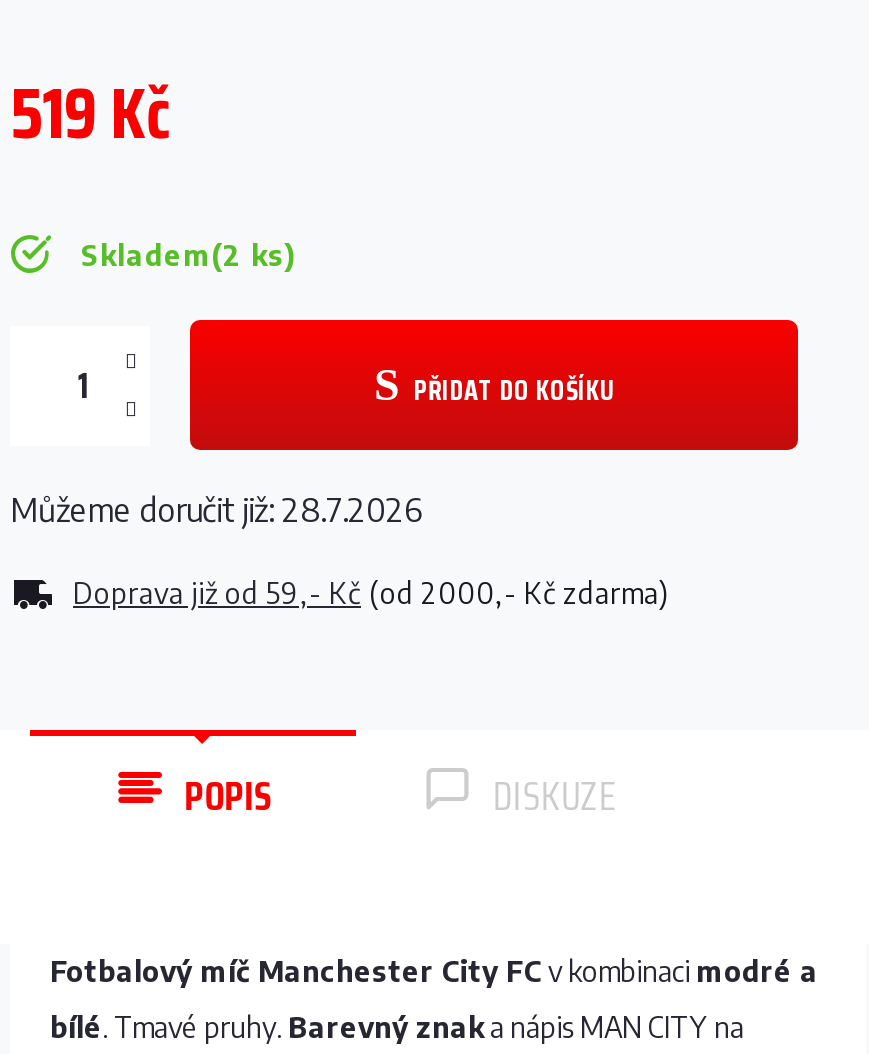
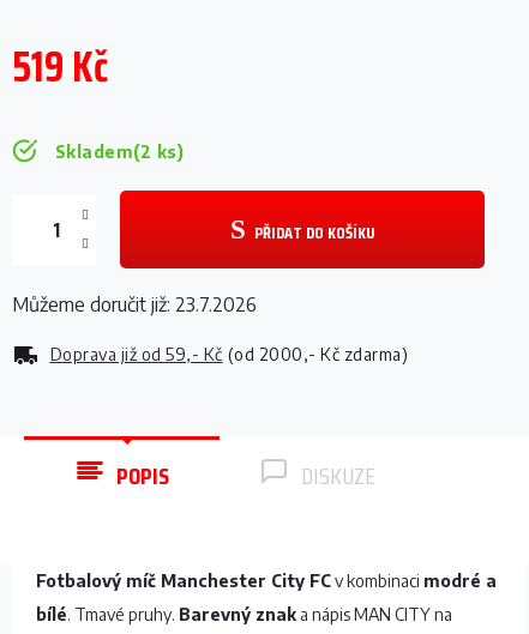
- Můžeme doručit již: 28.7.2026
+ Můžeme doručit již: 23.7.2026
